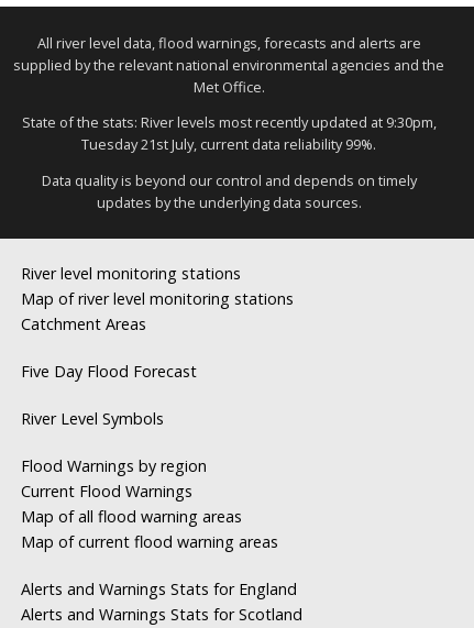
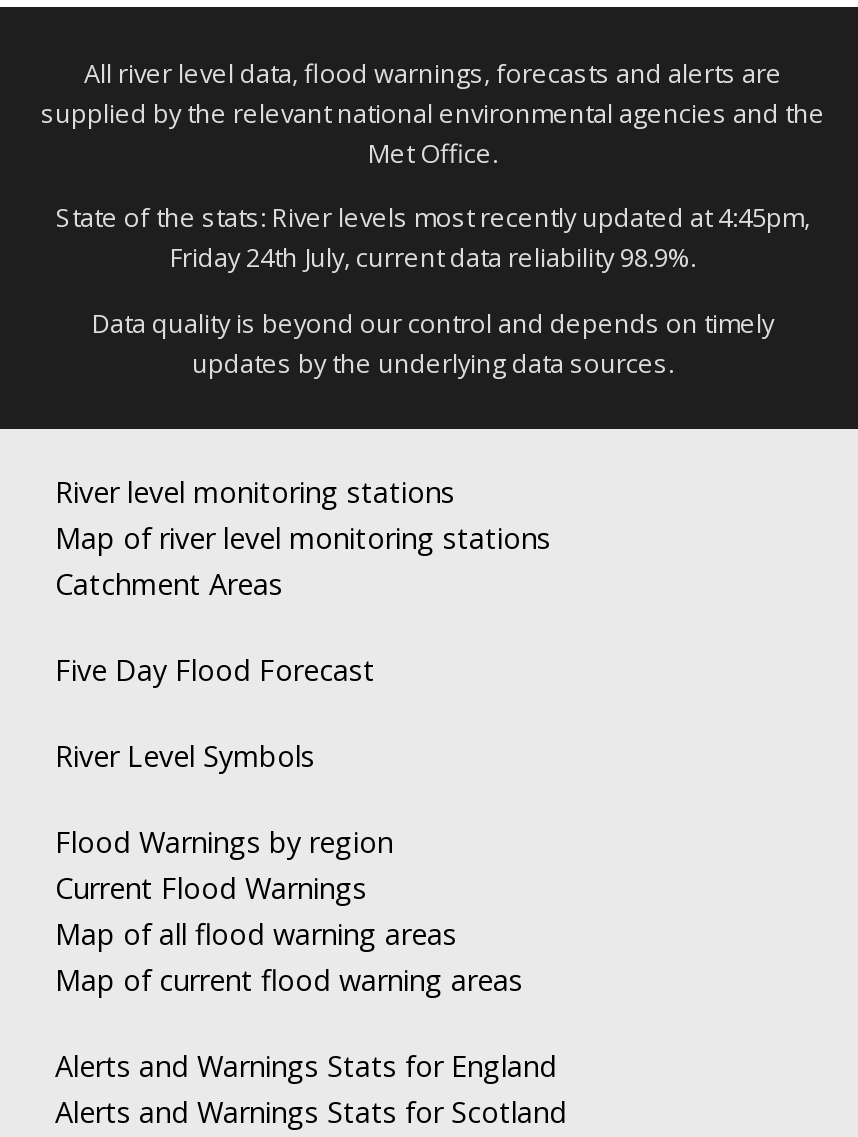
- State of the stats: River levels most recently updated at 9:30pm,
+ State of the stats: River levels most recently updated at 4:45pm,

- Tuesday 21st July, current data reliability 99%.
+ Friday 24th July, current data reliability 98.9%.
